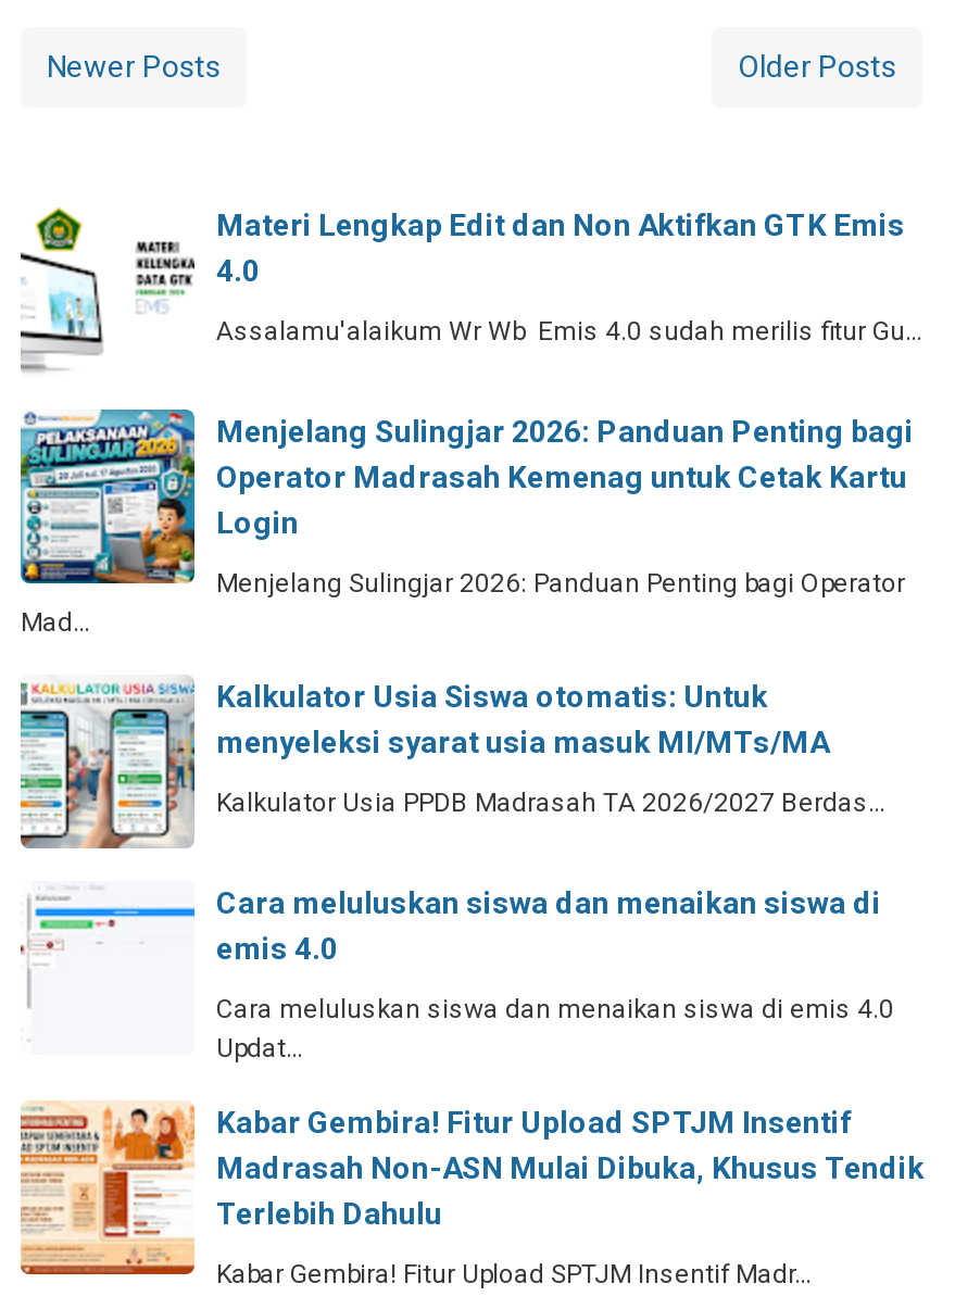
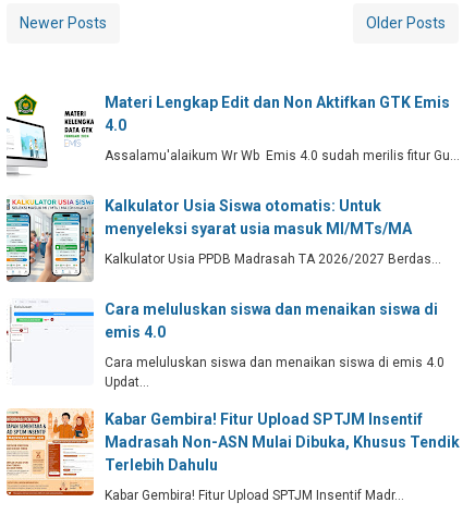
- [image]
- Menjelang Sulingjar 2026: Panduan Penting bagi
- Operator Madrasah Kemenag untuk Cetak Kartu
- Login
- Menjelang Sulingjar 2026: Panduan Penting bagi Operator
- Mad…
